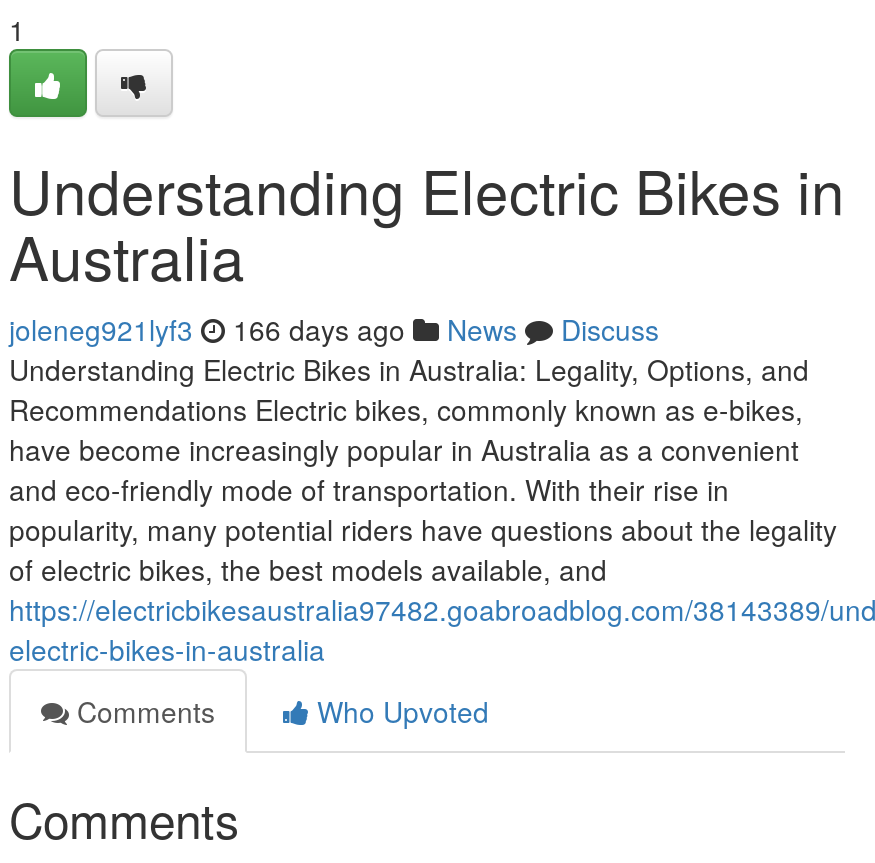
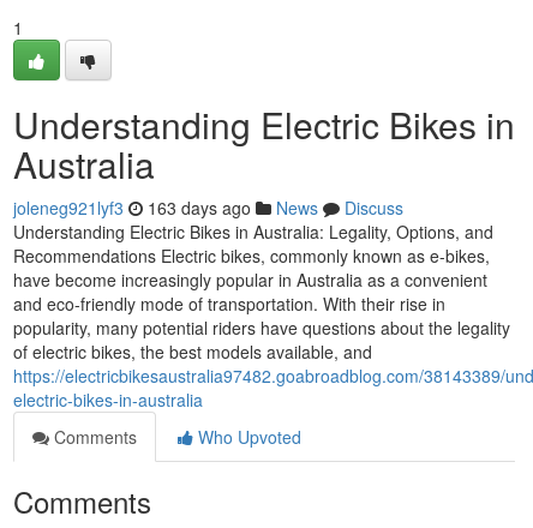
- joleneg921lyf3 166 days ago News Discuss
+ joleneg921lyf3 163 days ago News Discuss
